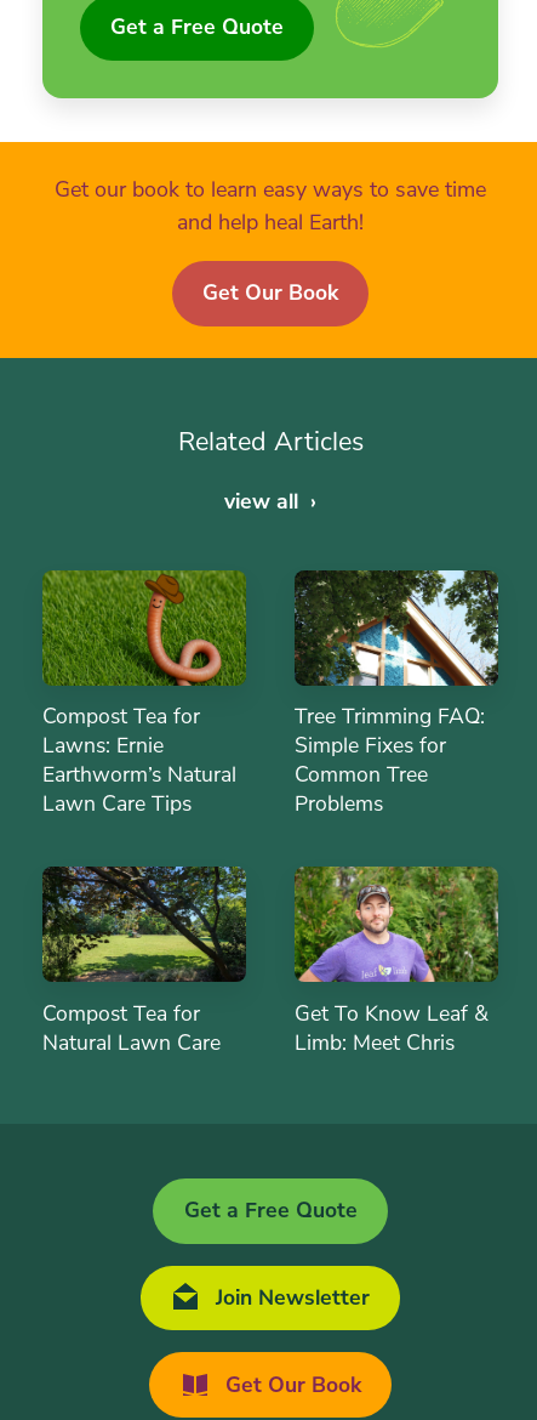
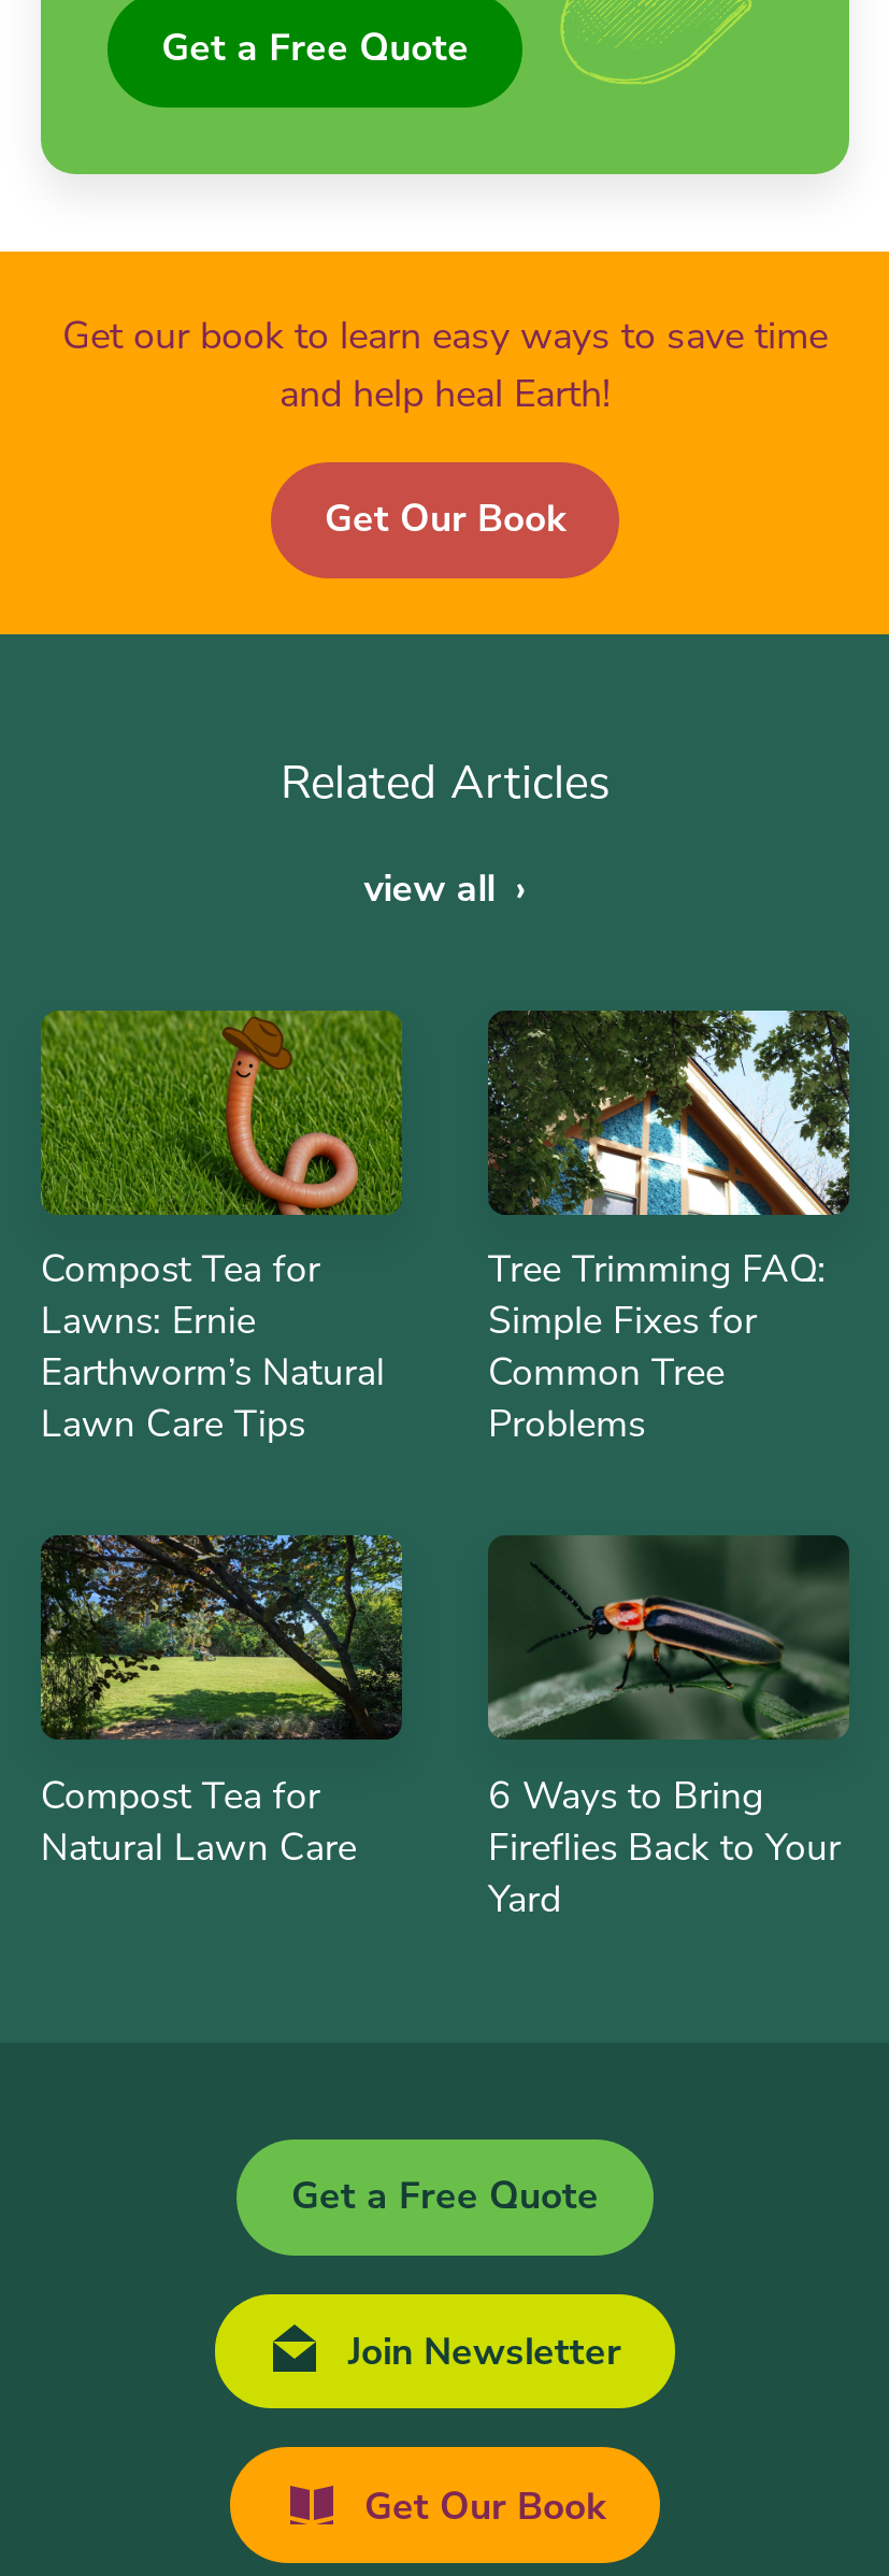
- [image]
- Get To Know Leaf &
- Limb: Meet Chris
+ [image]
+ 6 Ways to Bring
+ Fireflies Back to Your
+ Yard
